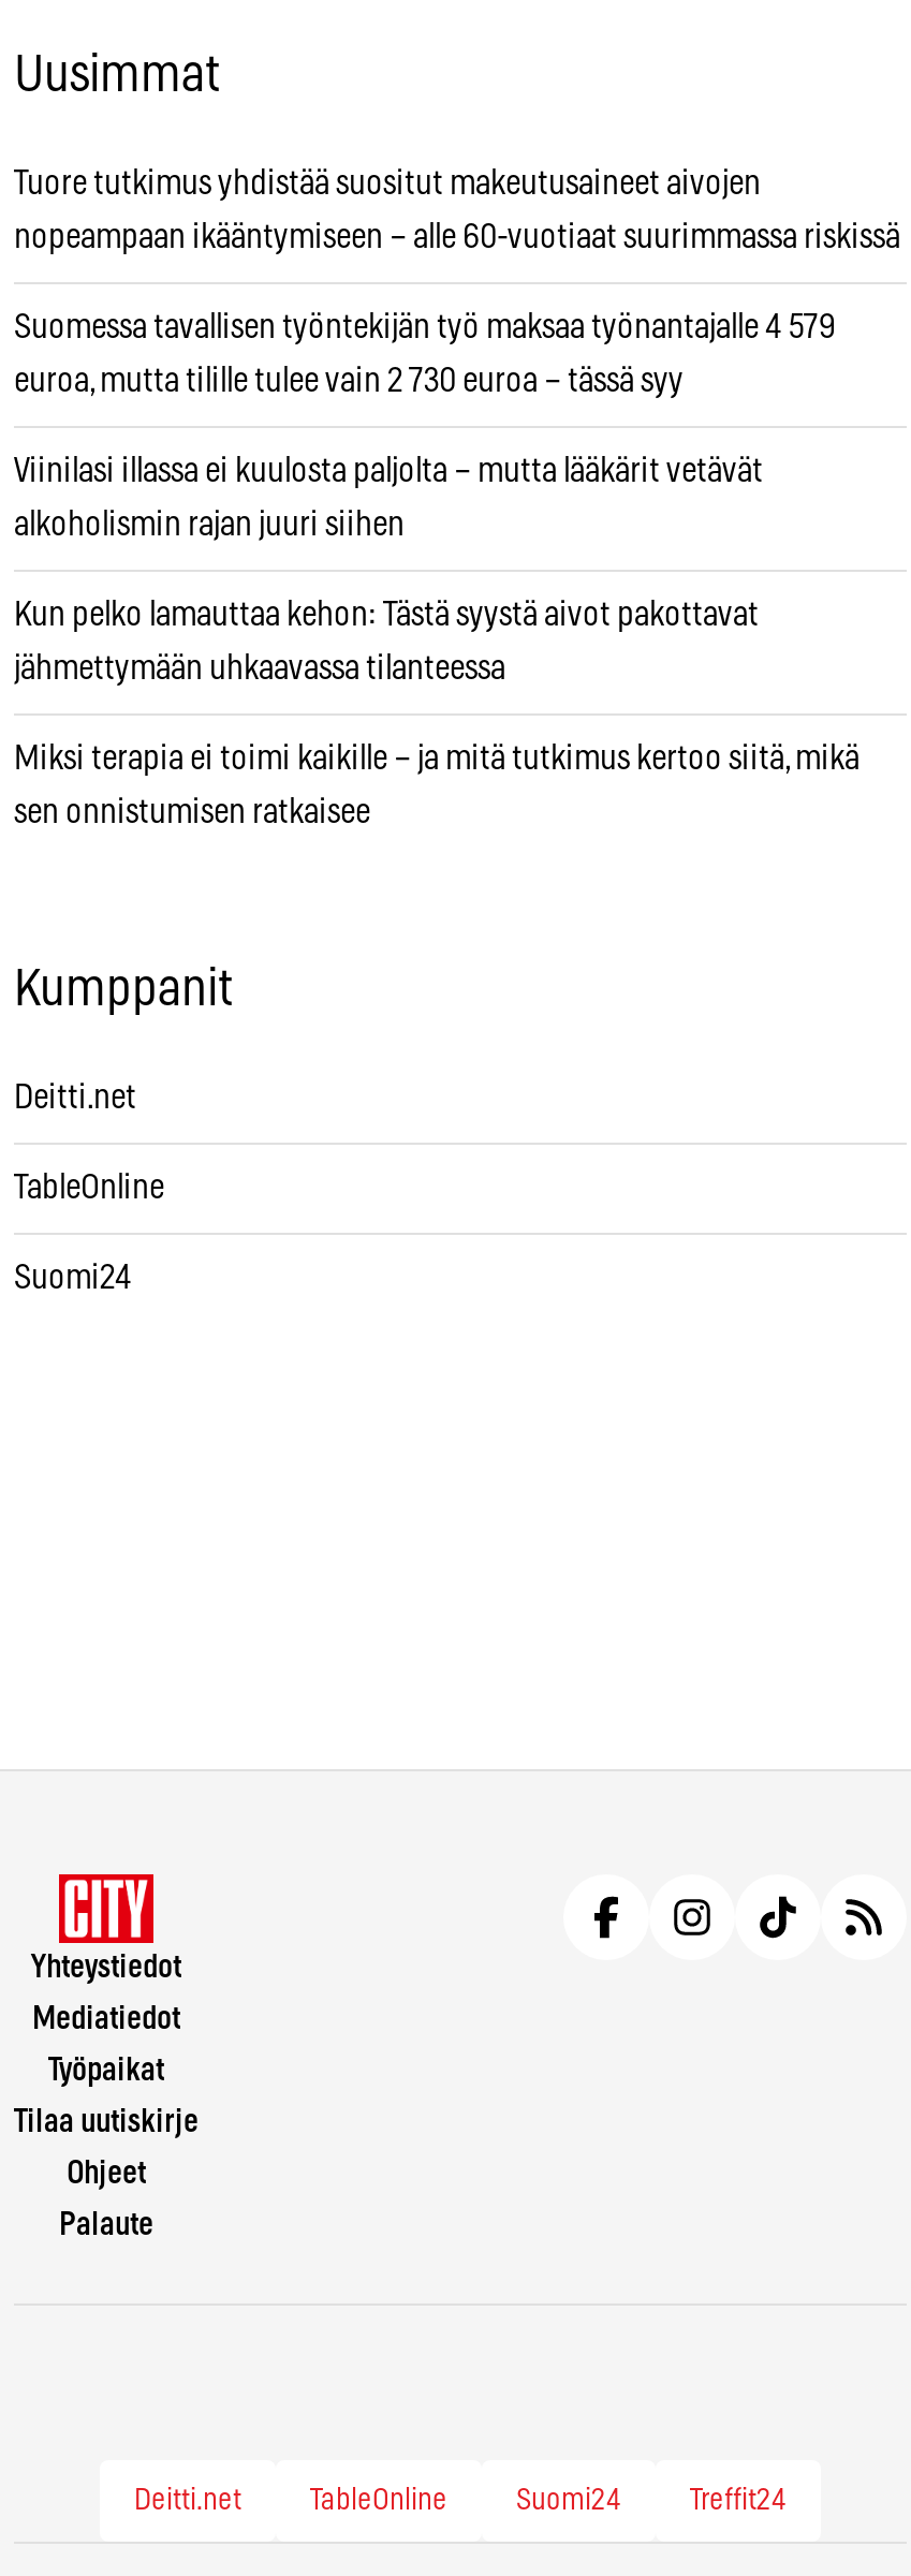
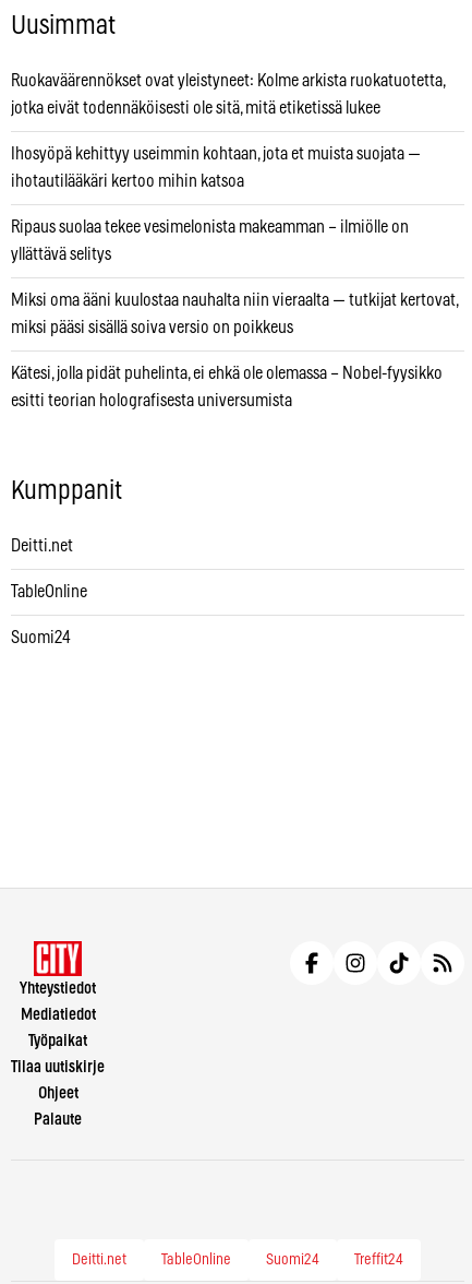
- Tuore tutkimus yhdistää suositut makeutusaineet aivojen
+ Ruokaväärennökset ovat yleistyneet: Kolme arkista ruokatuotetta,

- nopeampaan ikääntymiseen – alle 60-vuotiaat suurimmassa riskissä
+ jotka eivät todennäköisesti ole sitä, mitä etiketissä lukee

- Suomessa tavallisen työntekijän työ maksaa työnantajalle 4 579
+ Ihosyöpä kehittyy useimmin kohtaan, jota et muista suojata —

- euroa, mutta tilille tulee vain 2 730 euroa – tässä syy
+ ihotautilääkäri kertoo mihin katsoa

- Viinilasi illassa ei kuulosta paljolta – mutta lääkärit vetävät
+ Ripaus suolaa tekee vesimelonista makeamman – ilmiölle on

- alkoholismin rajan juuri siihen
+ yllättävä selitys

- Kun pelko lamauttaa kehon: Tästä syystä aivot pakottavat
+ Miksi oma ääni kuulostaa nauhalta niin vieraalta — tutkijat kertovat,

- jähmettymään uhkaavassa tilanteessa
+ miksi pääsi sisällä soiva versio on poikkeus

- Miksi terapia ei toimi kaikille – ja mitä tutkimus kertoo siitä, mikä
+ Kätesi, jolla pidät puhelinta, ei ehkä ole olemassa – Nobel-fyysikko

- sen onnistumisen ratkaisee
+ esitti teorian holografisesta universumista
